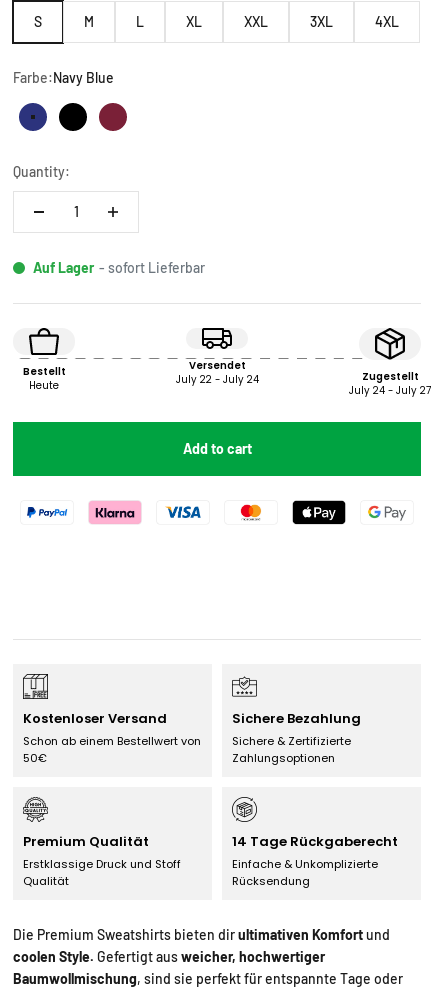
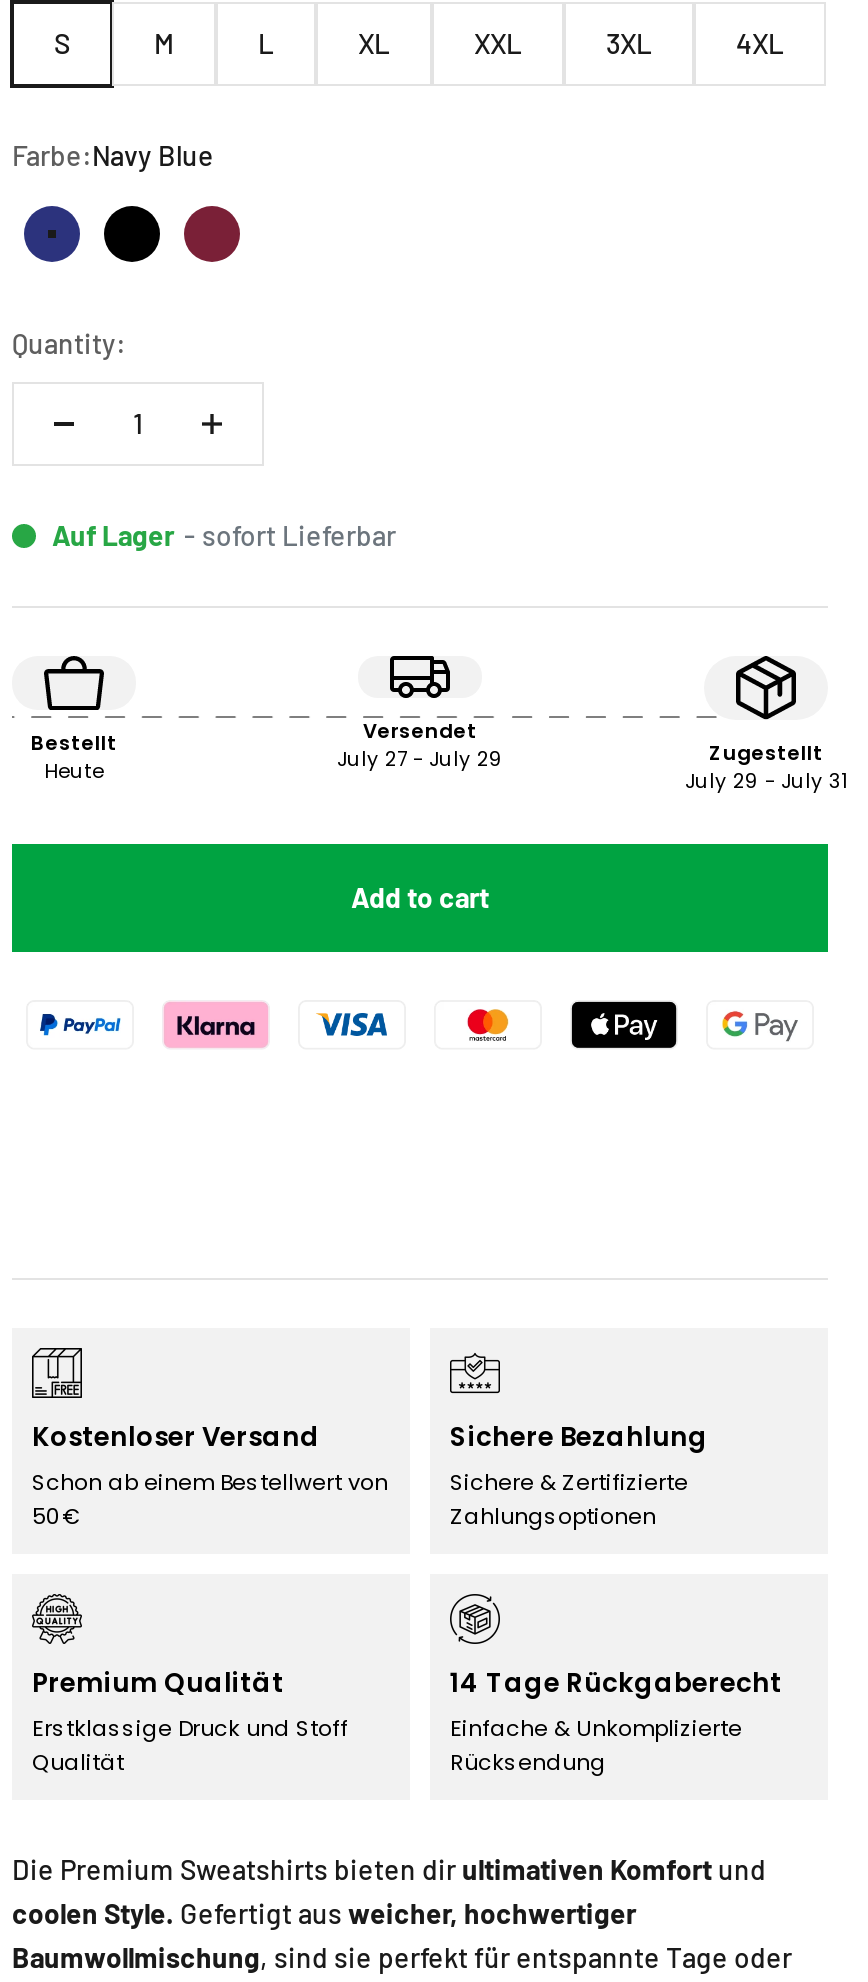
- July 22 - July 24
+ July 27 - July 29

- July 24 - July 27
+ July 29 - July 31
